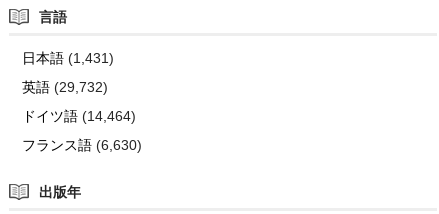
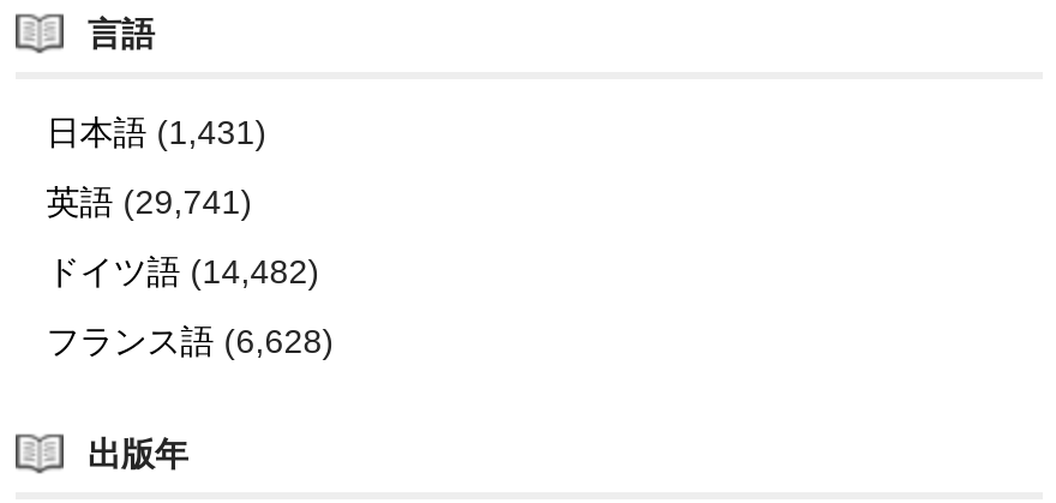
- 英語(29,732)
+ 英語(29,741)

- ドイツ語(14,464)
+ ドイツ語(14,482)

- フランス語(6,630)
+ フランス語(6,628)
